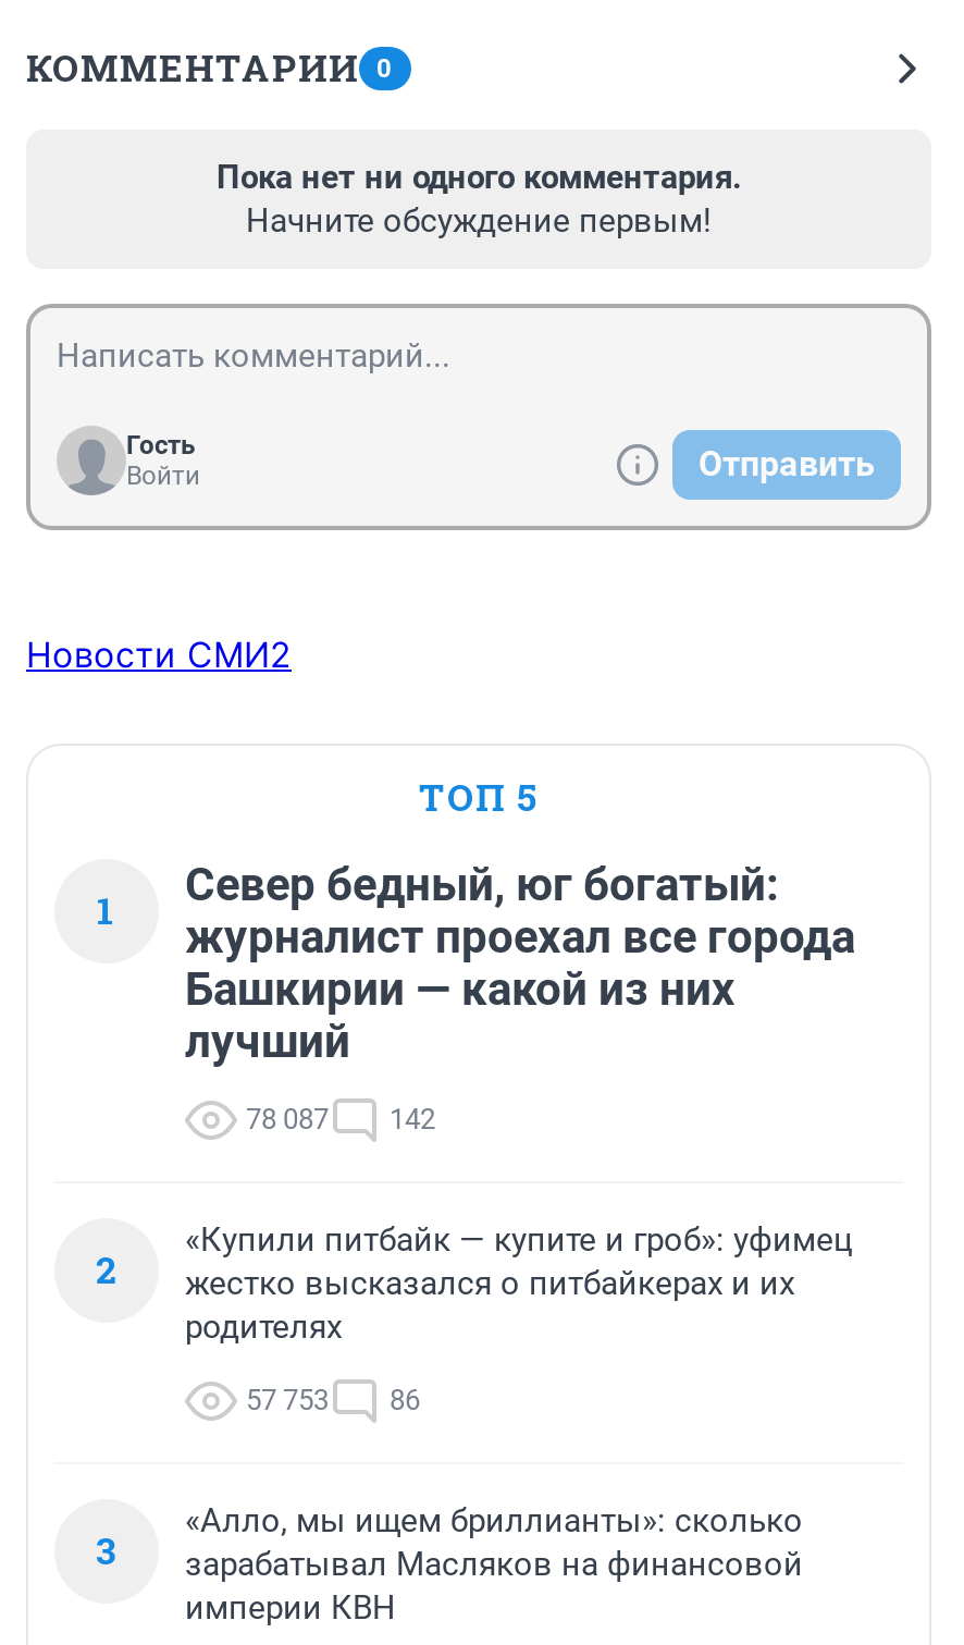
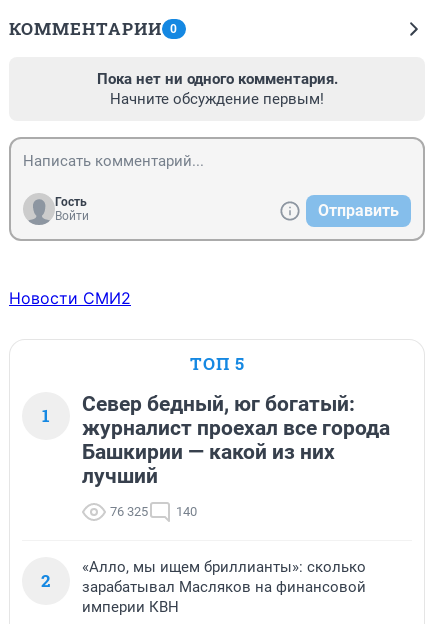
- 78 087
+ 76 325

- 142
+ 140

- «Купили питбайк — купите и гроб»: уфимец
- жестко высказался о питбайкерах и их
- родителях
- 57 753
- 86
- 3
